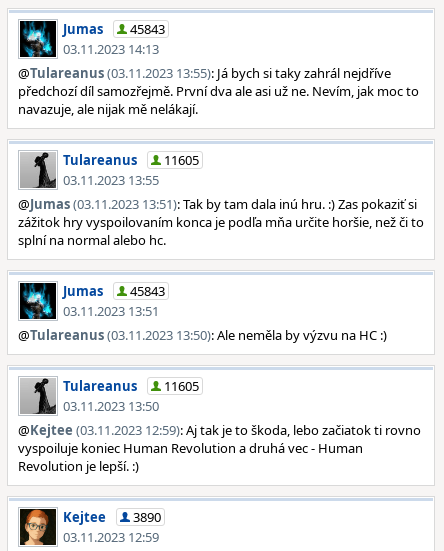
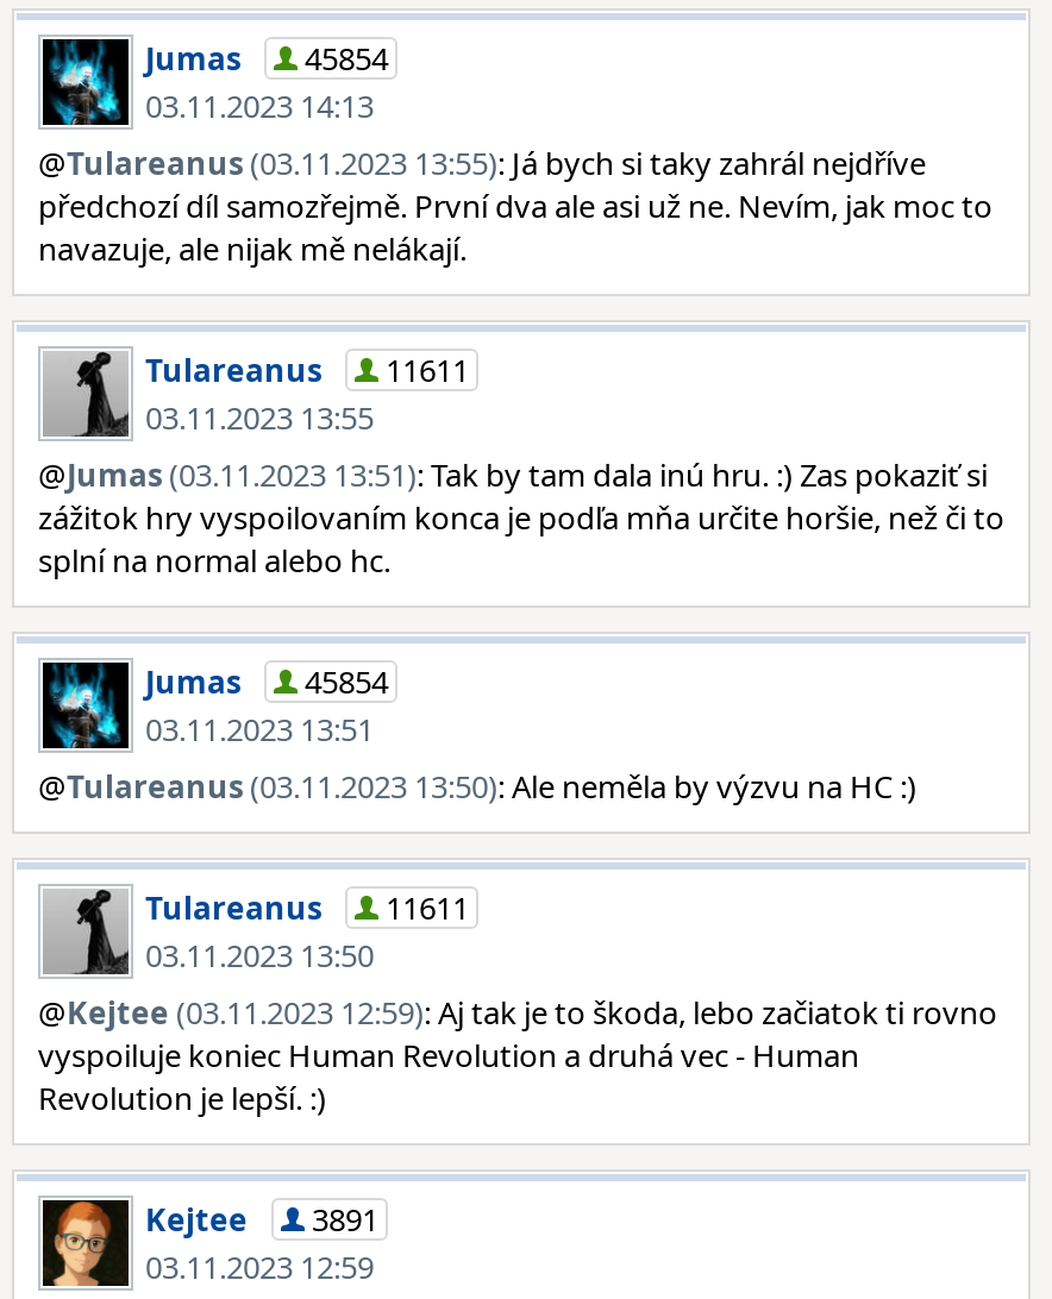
- Jumas 45843
+ Jumas 45854

- Tulareanus 11605
+ Tulareanus 11611

- Jumas 45843
+ Jumas 45854

- Tulareanus 11605
+ Tulareanus 11611

- Kejtee 3890
+ Kejtee 3891
